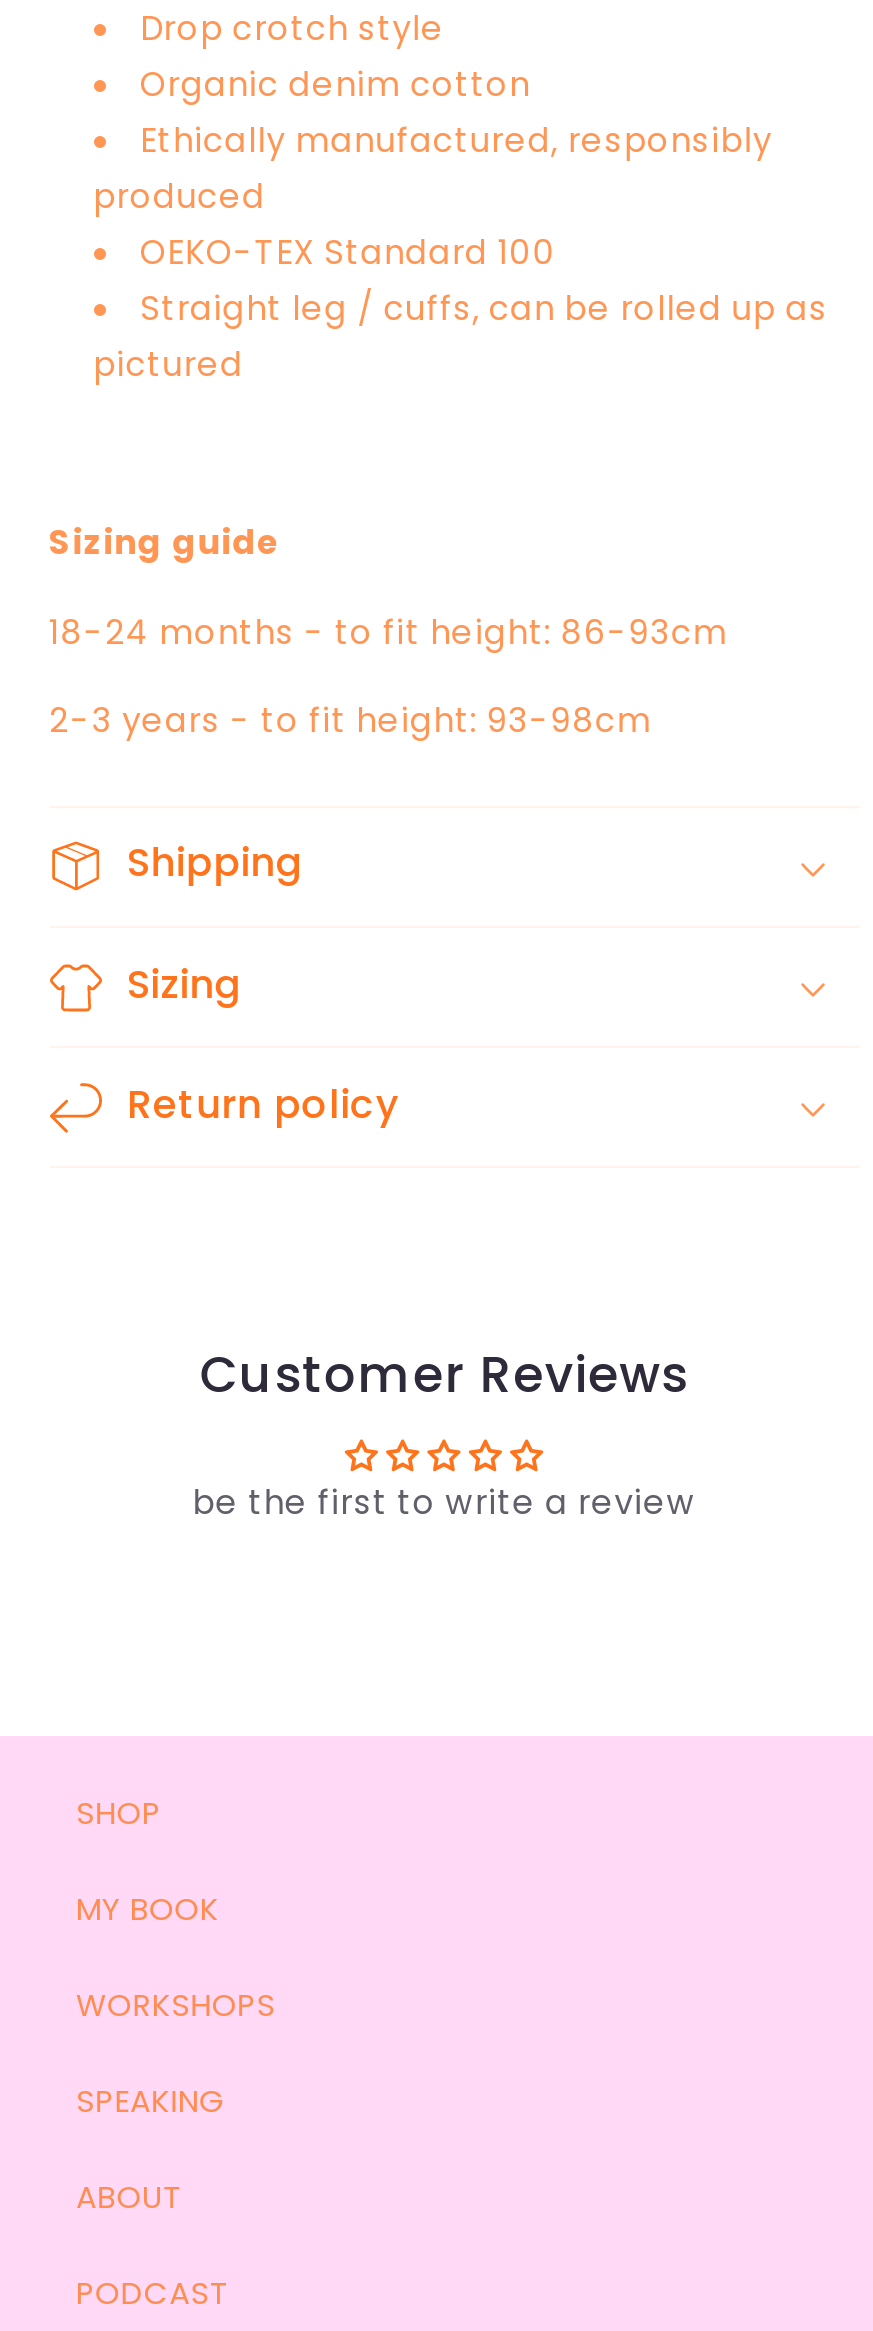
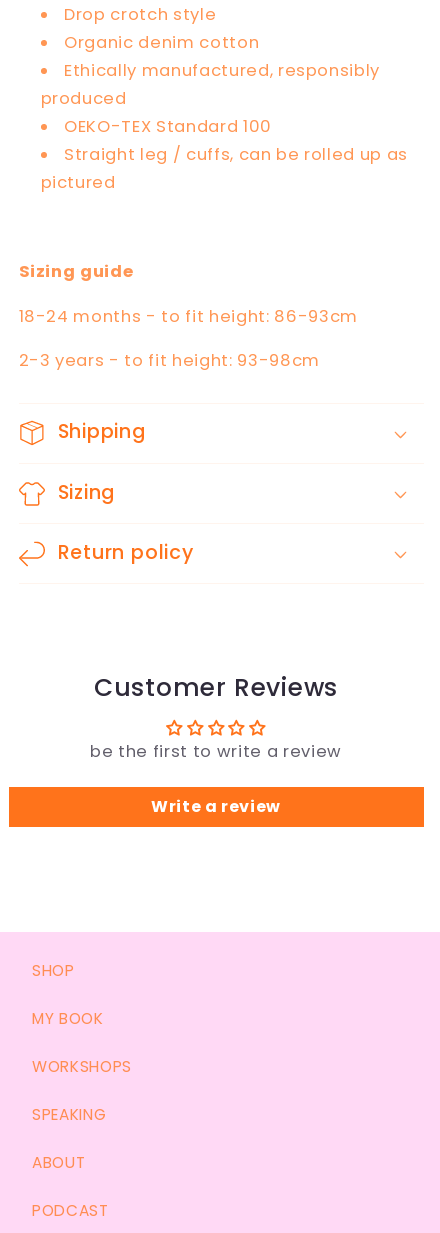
+ Write a review
